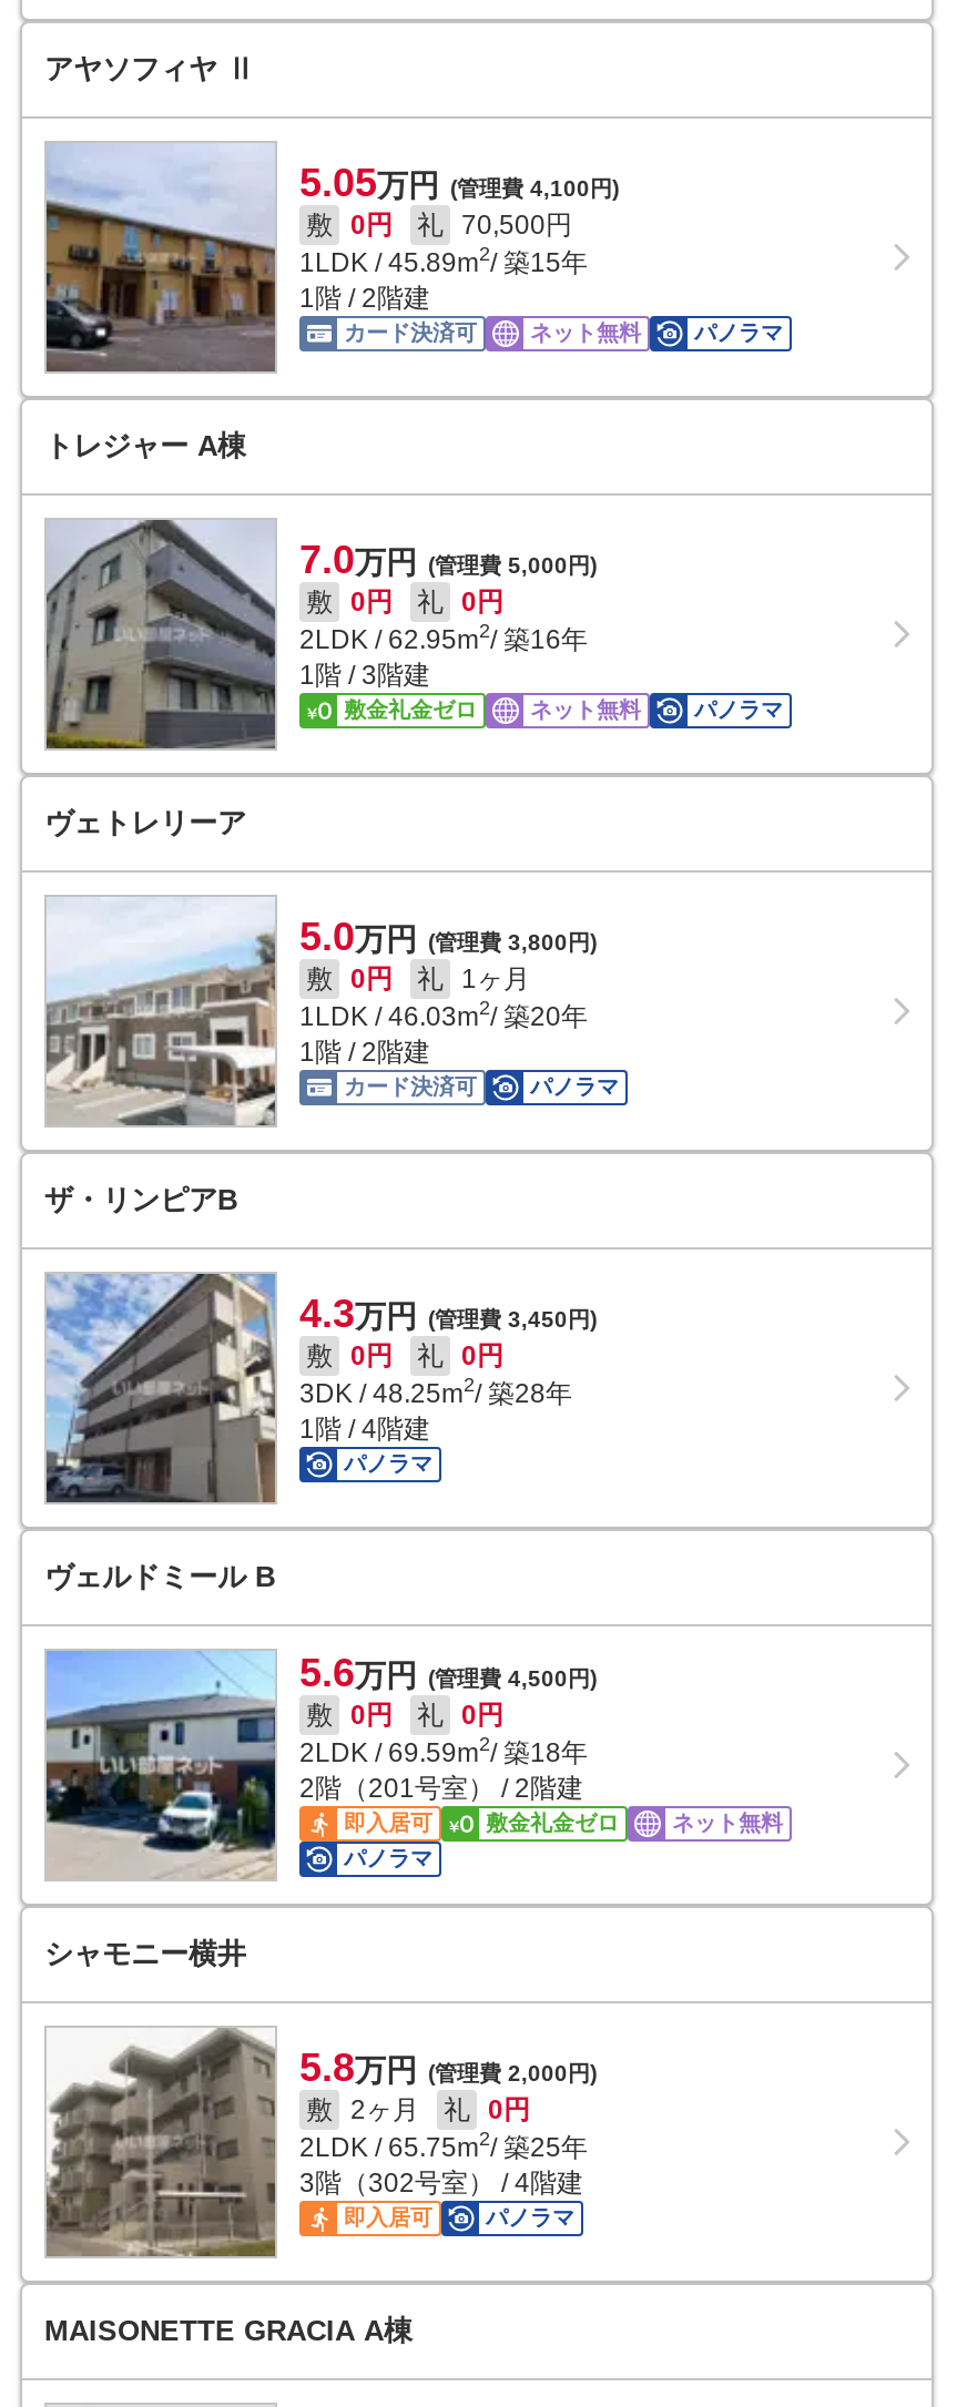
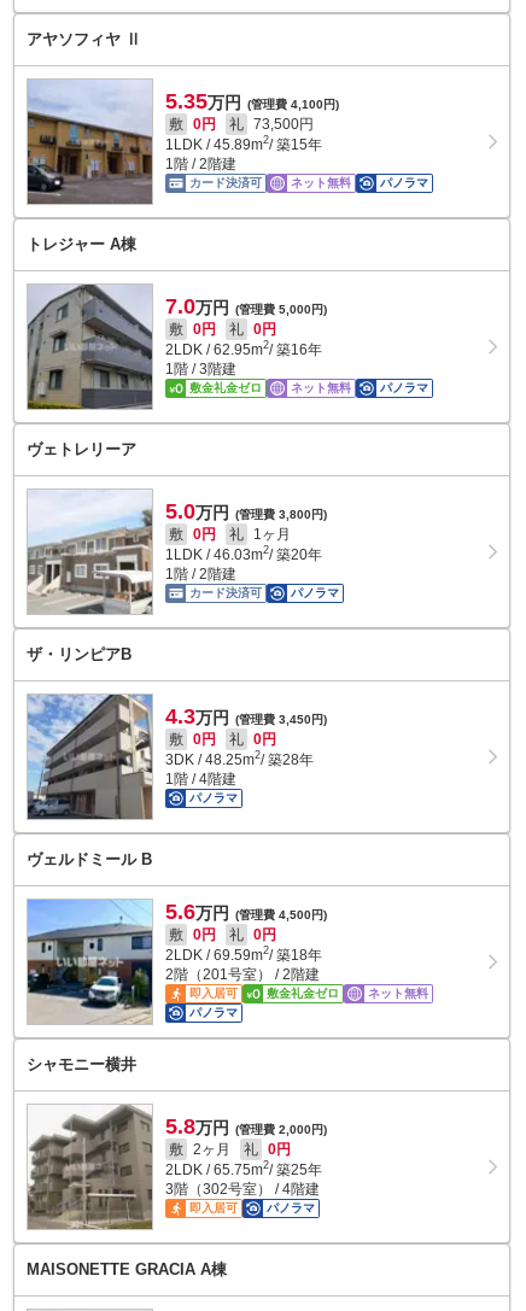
- 5.05万円 (管理費 4,100円)
+ 5.35万円 (管理費 4,100円)

- 敷 0円 礼 70,500円
+ 敷 0円 礼 73,500円
